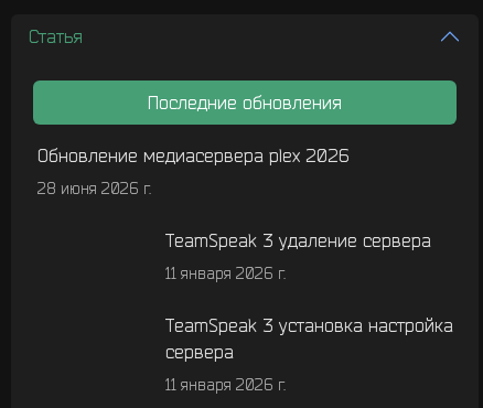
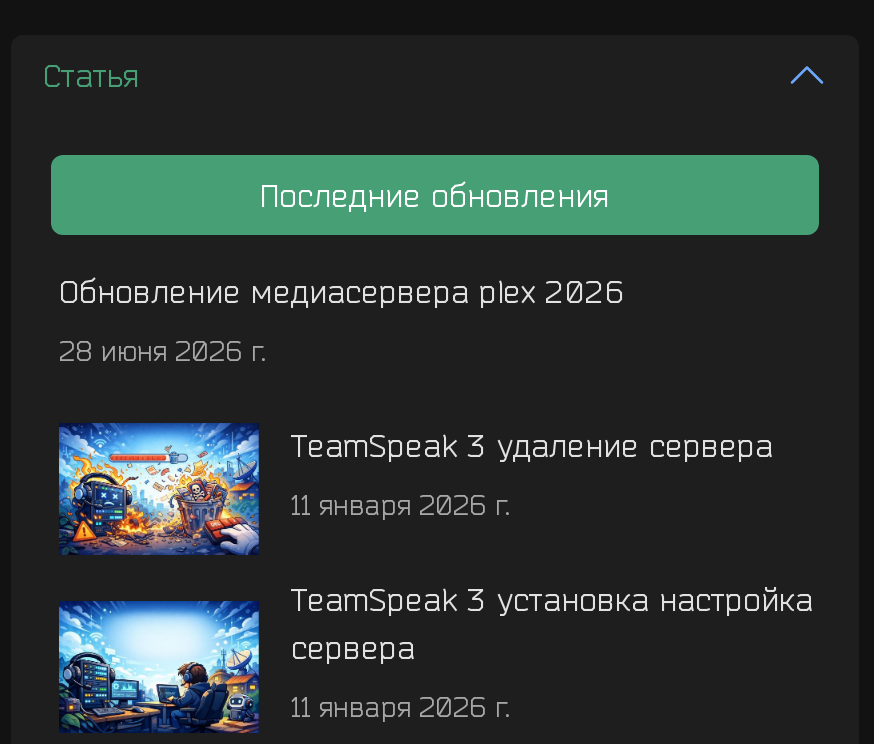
+ [image]

+ [image]
